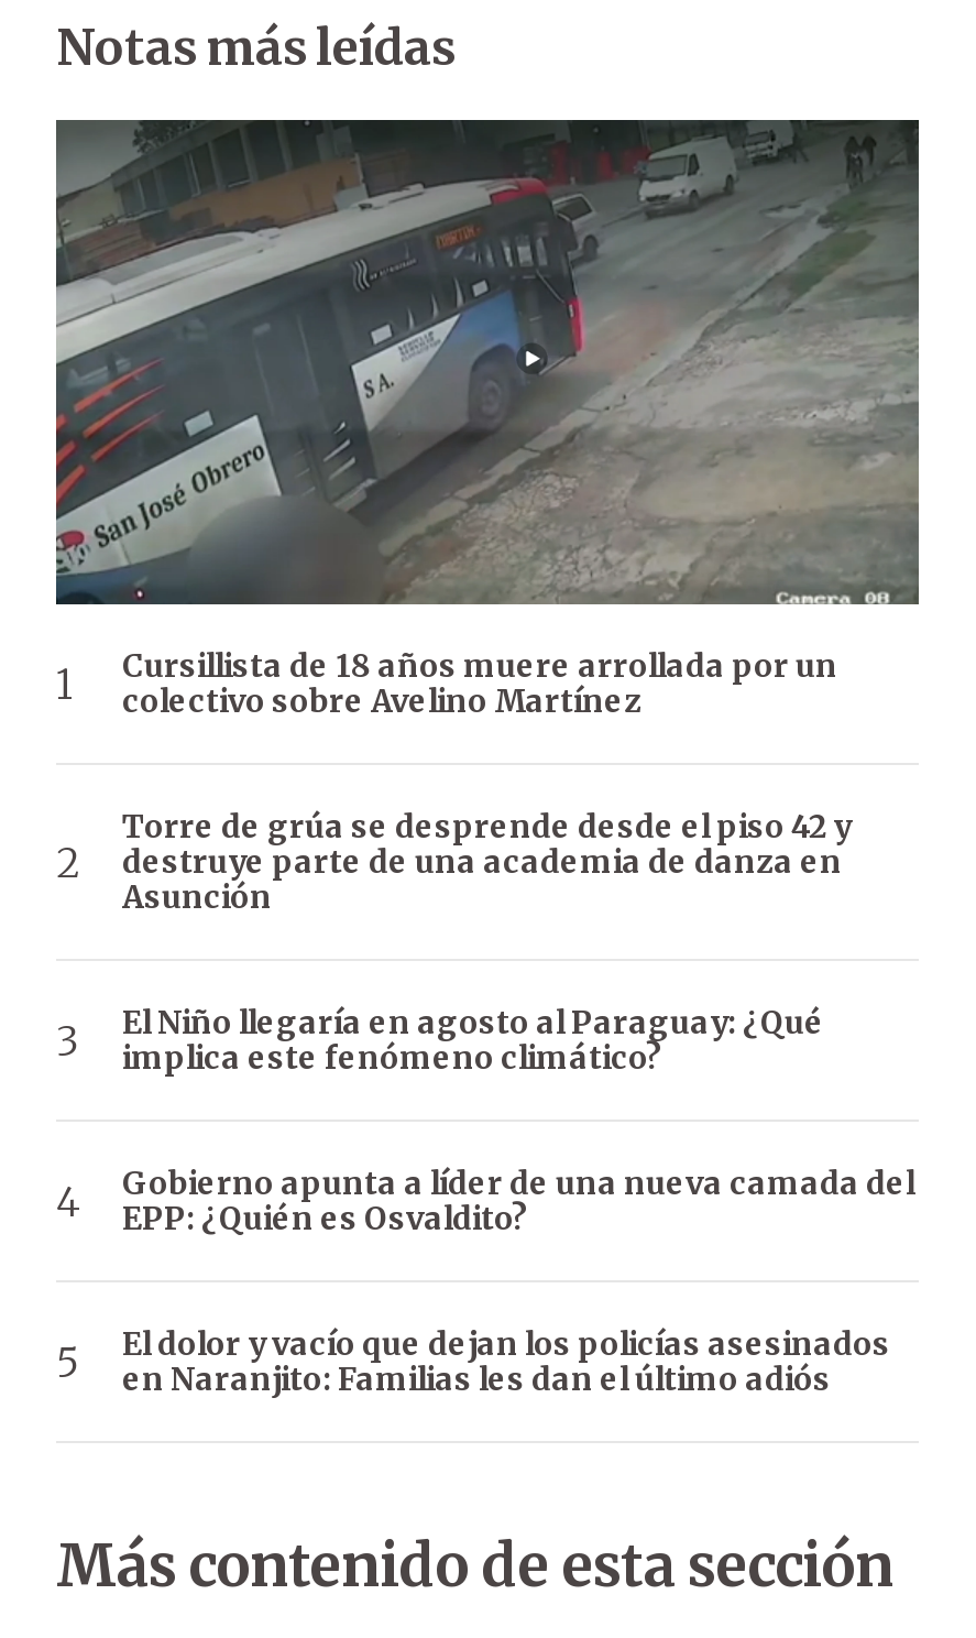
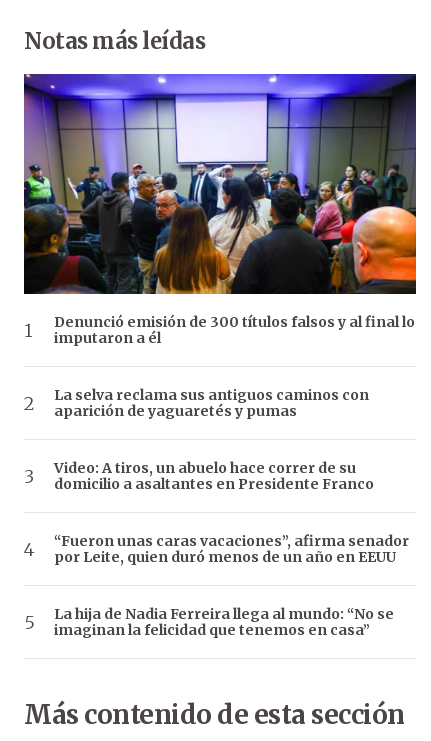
- [image]
- Cursillista de 18 años muere arrollada por un
- colectivo sobre Avelino Martínez
+ [image]
+ Denunció emisión de 300 títulos falsos y al final lo
+ imputaron a él

- Torre de grúa se desprende desde el piso 42 y
- destruye parte de una academia de danza en
- Asunción
+ La selva reclama sus antiguos caminos con
+ aparición de yaguaretés y pumas

- El Niño llegaría en agosto al Paraguay: ¿Qué
- implica este fenómeno climático?
+ Video: A tiros, un abuelo hace correr de su
+ domicilio a asaltantes en Presidente Franco

- Gobierno apunta a líder de una nueva camada del
- EPP: ¿Quién es Osvaldito?
+ “Fueron unas caras vacaciones”, afirma senador
+ por Leite, quien duró menos de un año en EEUU

- El dolor y vacío que dejan los policías asesinados
- en Naranjito: Familias les dan el último adiós
+ La hija de Nadia Ferreira llega al mundo: “No se
+ imaginan la felicidad que tenemos en casa”
